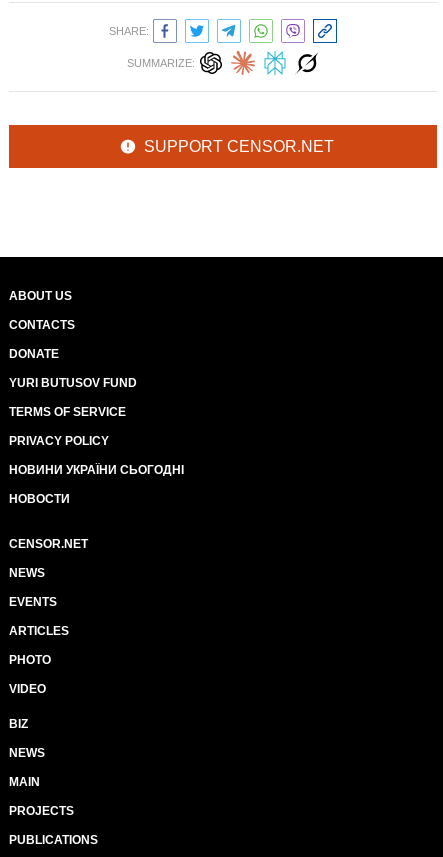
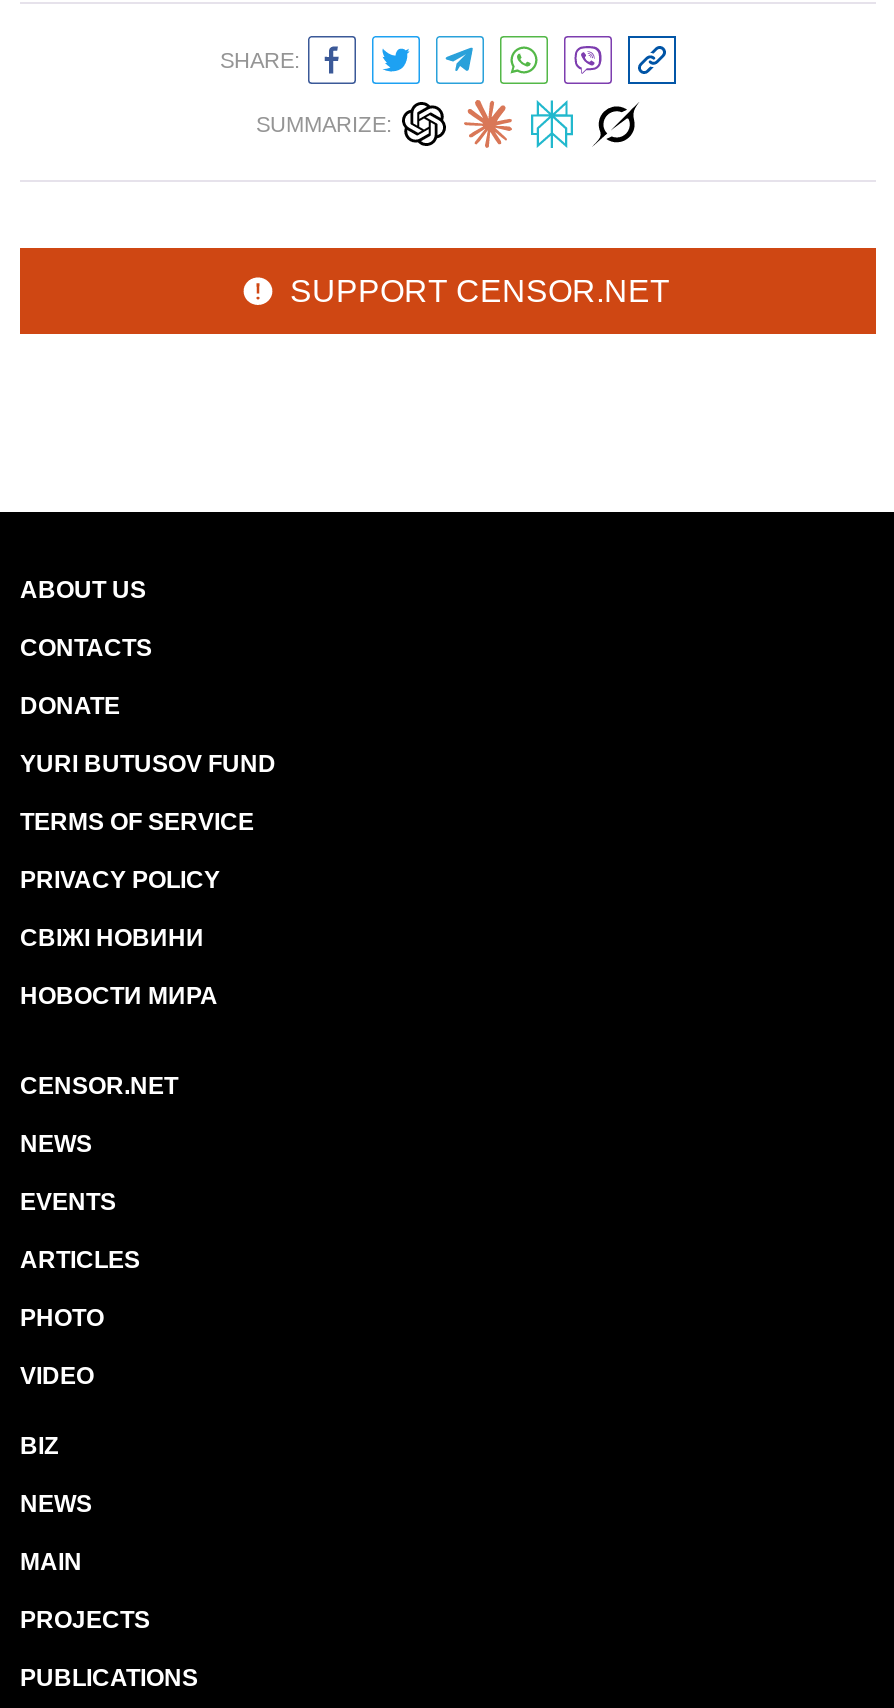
- НОВИНИ УКРАЇНИ СЬОГОДНІ
+ СВІЖІ НОВИНИ

- НОВОСТИ
+ НОВОСТИ МИРА
